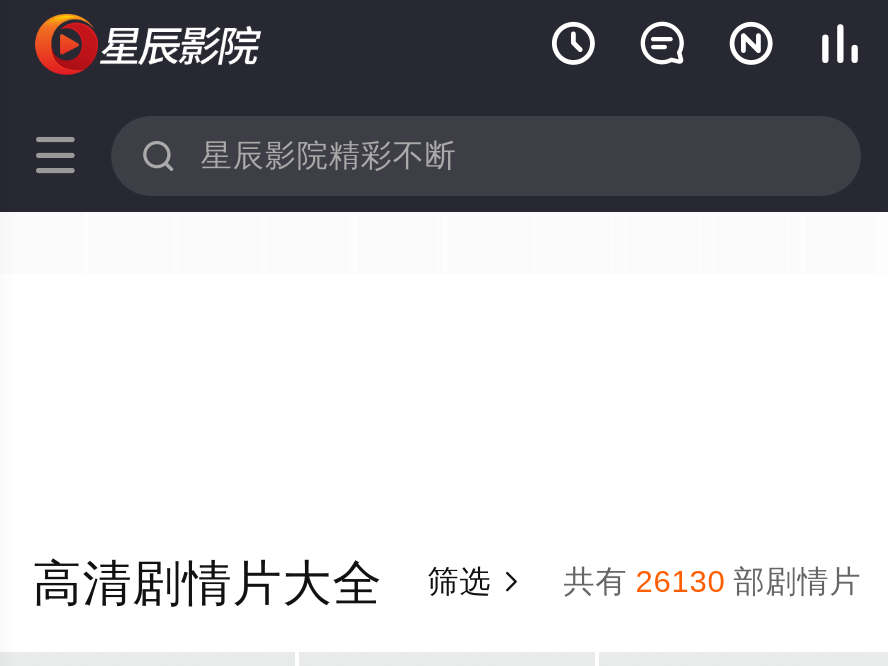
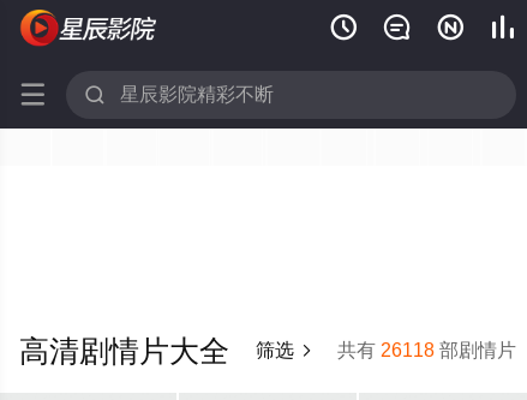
- 共有26130部剧情片
+ 共有26118部剧情片
